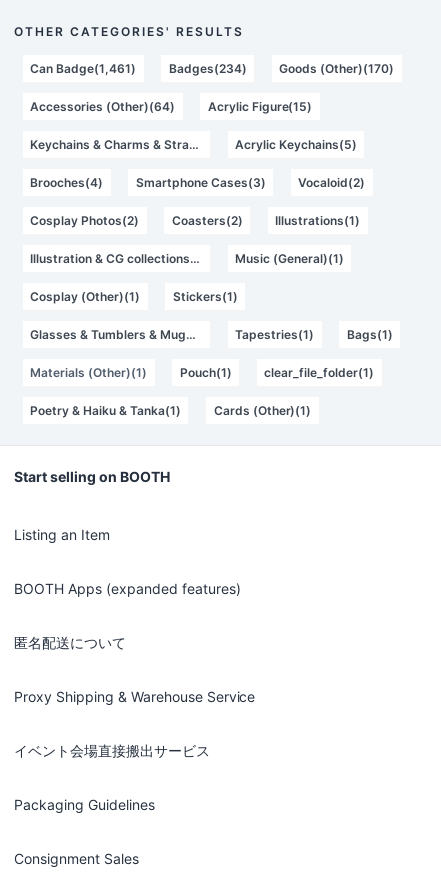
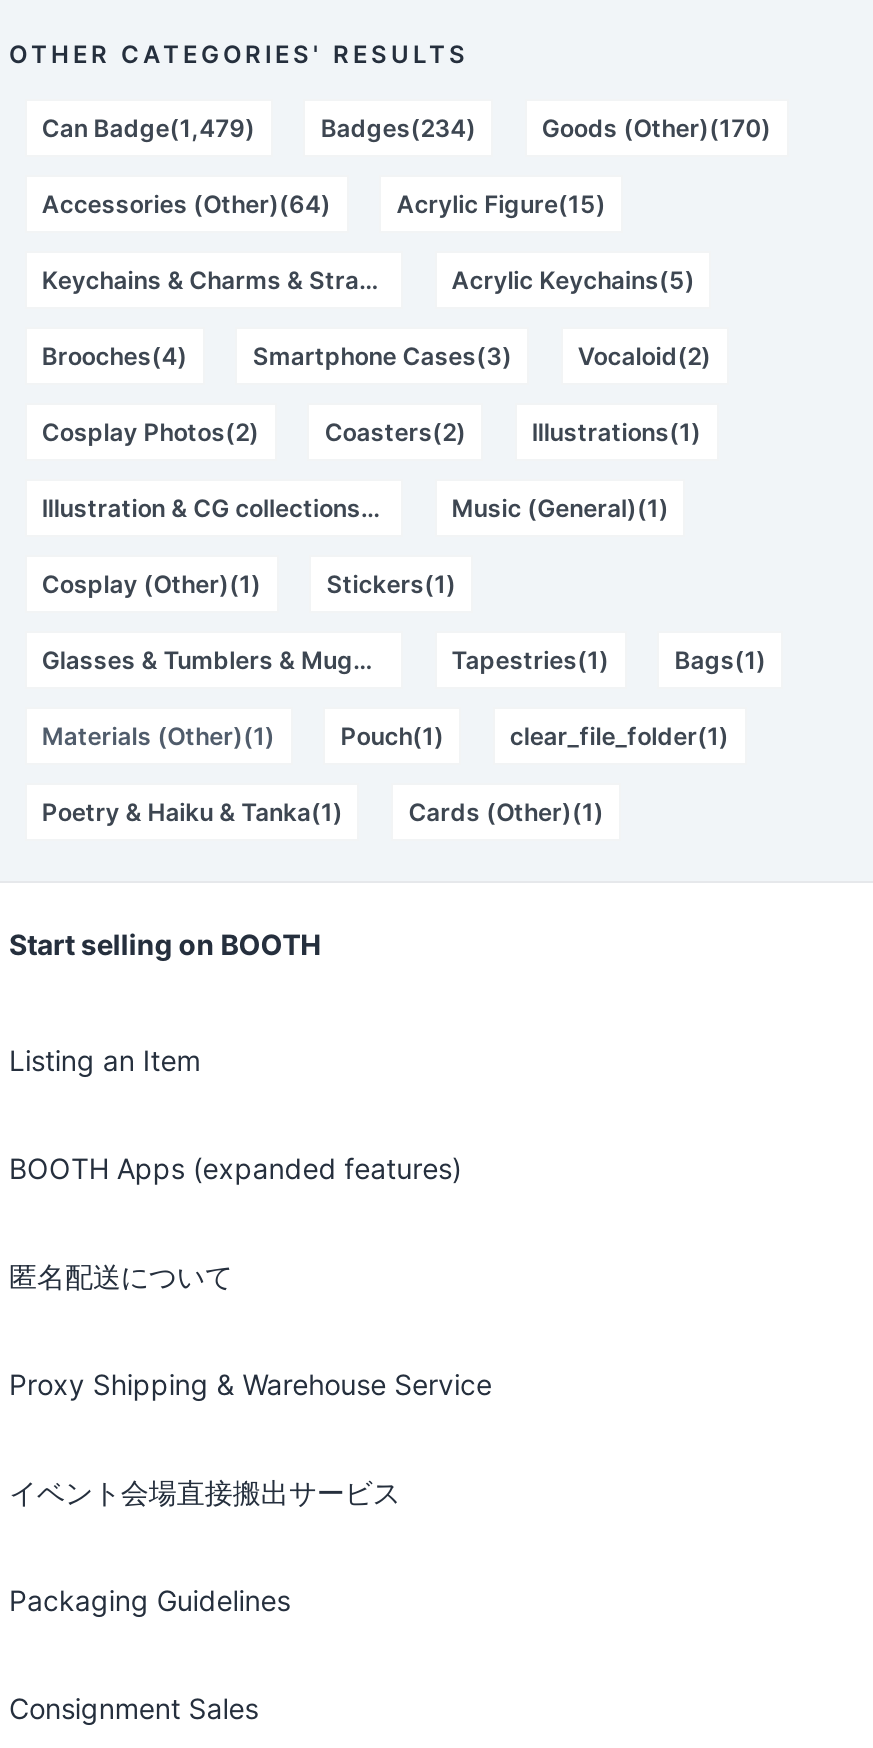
- Can Badge(1,461)
+ Can Badge(1,479)
